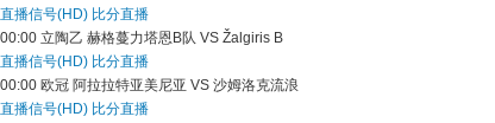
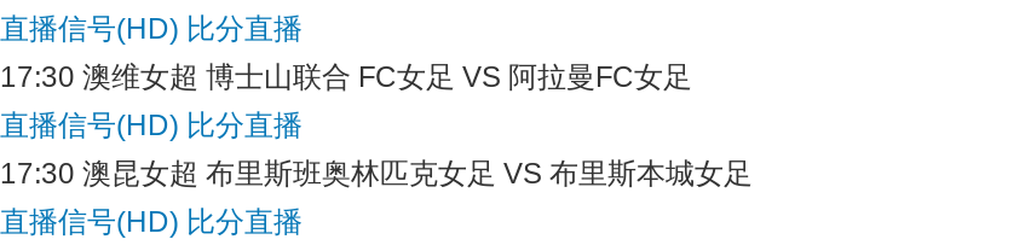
- 00:00 立陶乙赫格蔓力塔恩B队 VS Žalgiris B
+ 17:30 澳维女超博士山联合 FC女足 VS 阿拉曼FC女足

- 00:00 欧冠阿拉拉特亚美尼亚 VS 沙姆洛克流浪
+ 17:30 澳昆女超布里斯班奥林匹克女足 VS 布里斯本城女足
